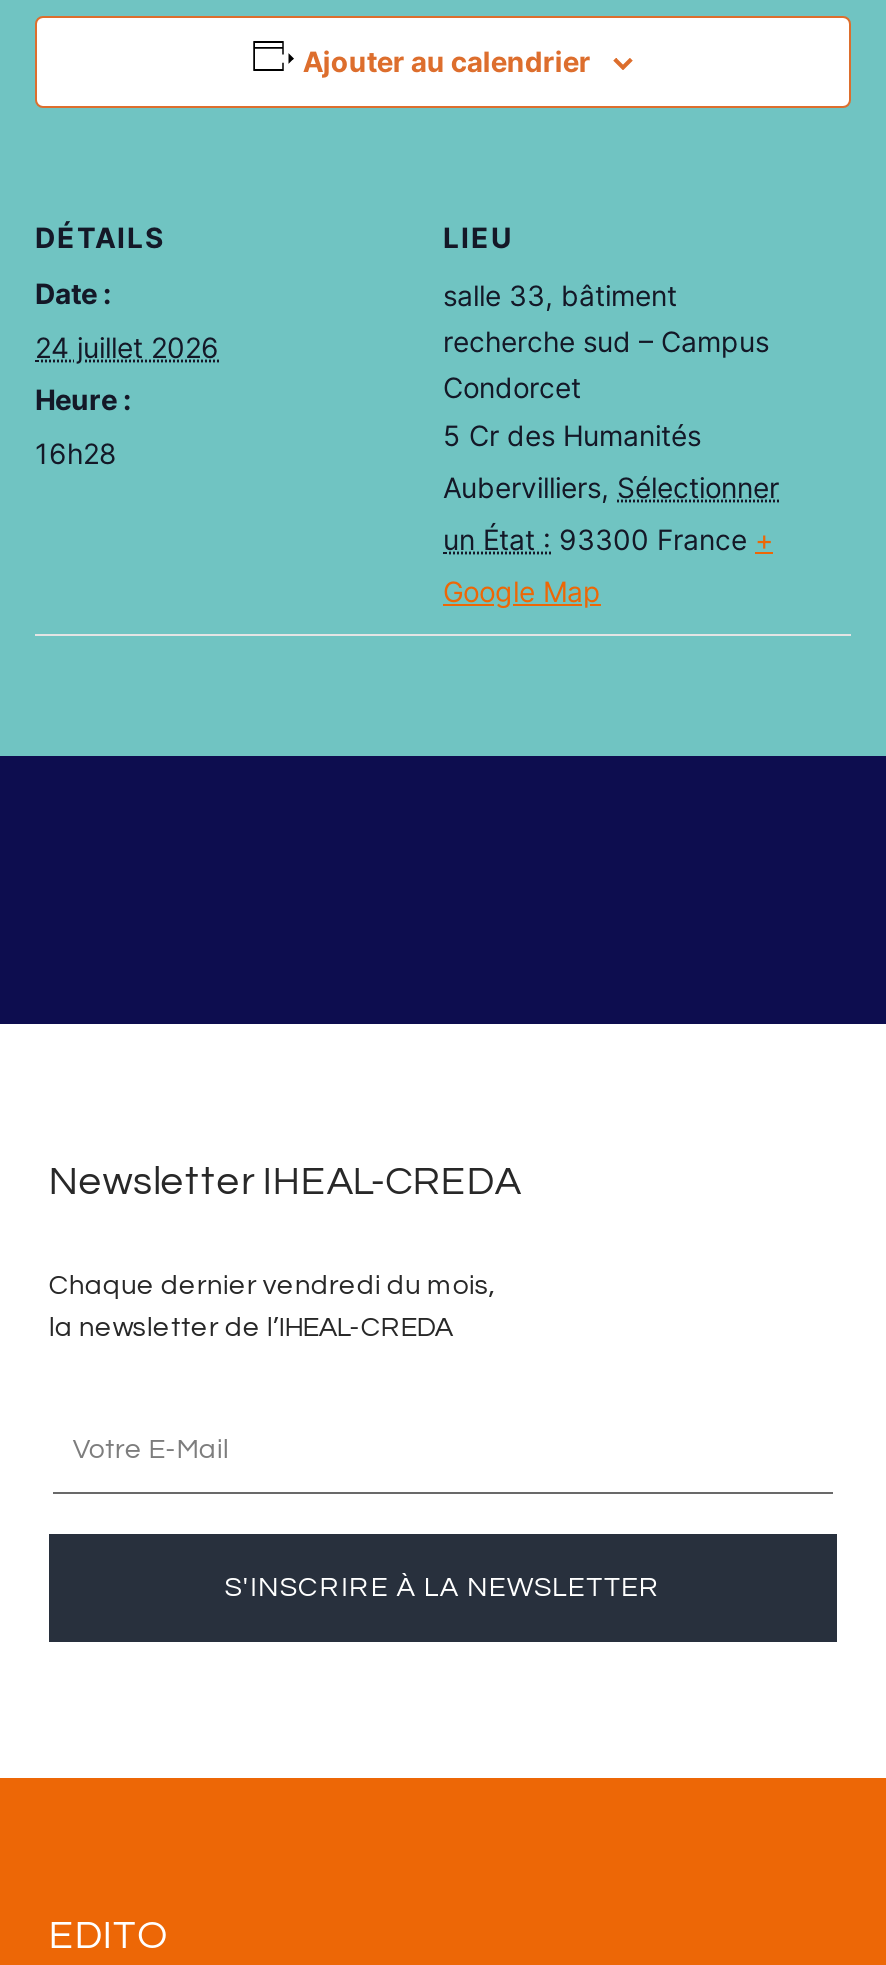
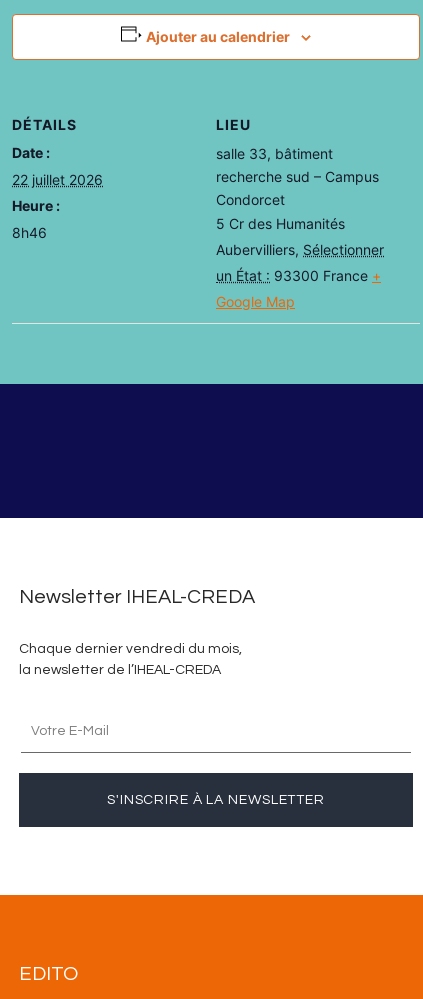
- 24 juillet 2026
+ 22 juillet 2026

- 16h28
+ 8h46
